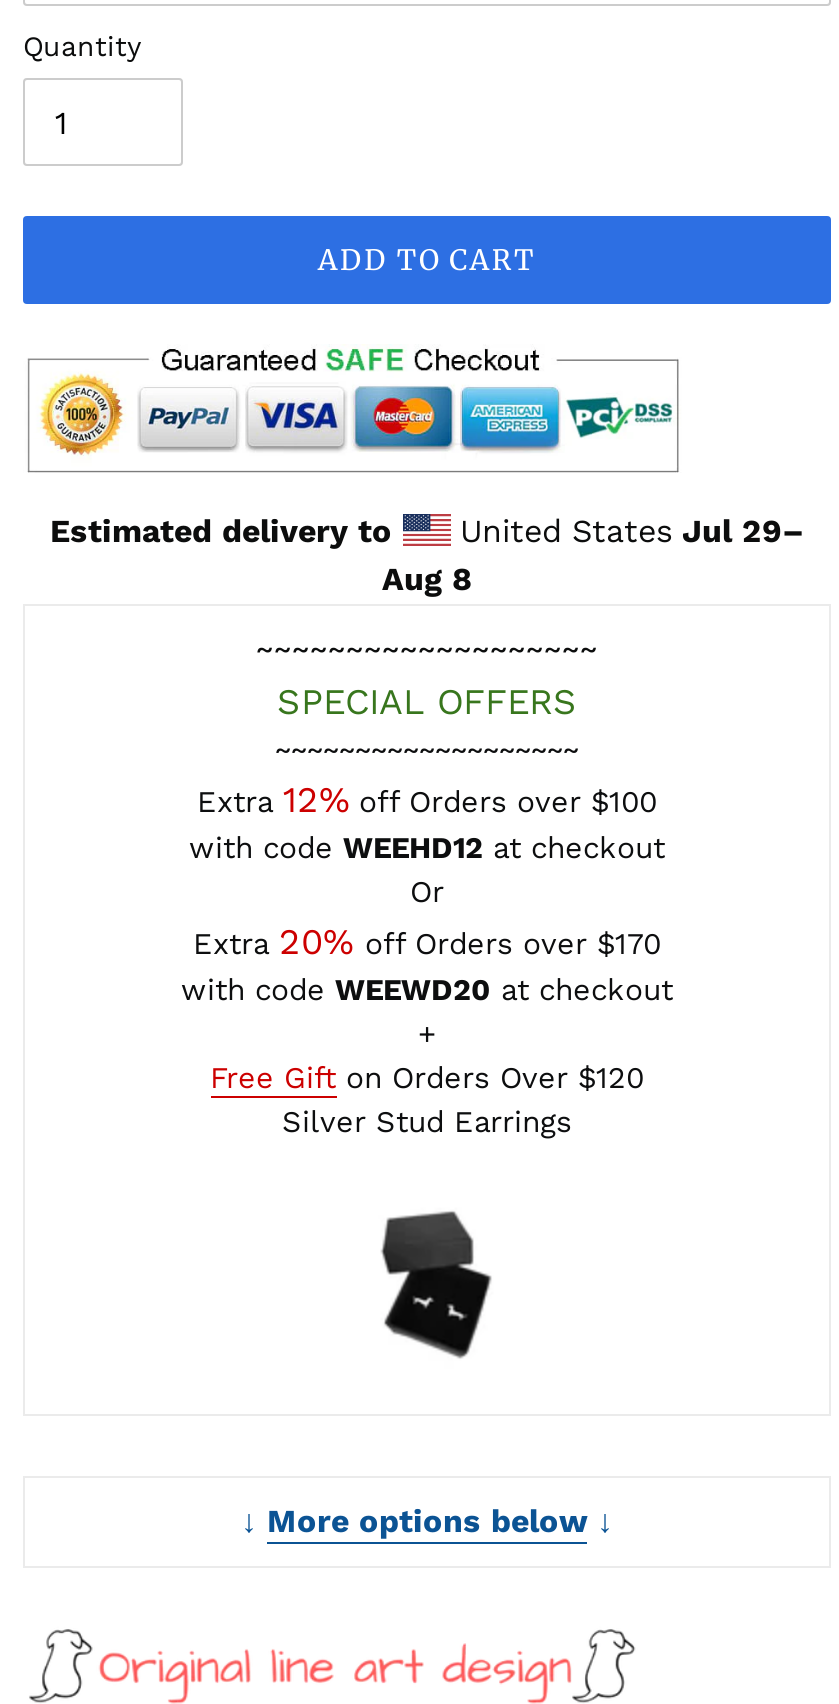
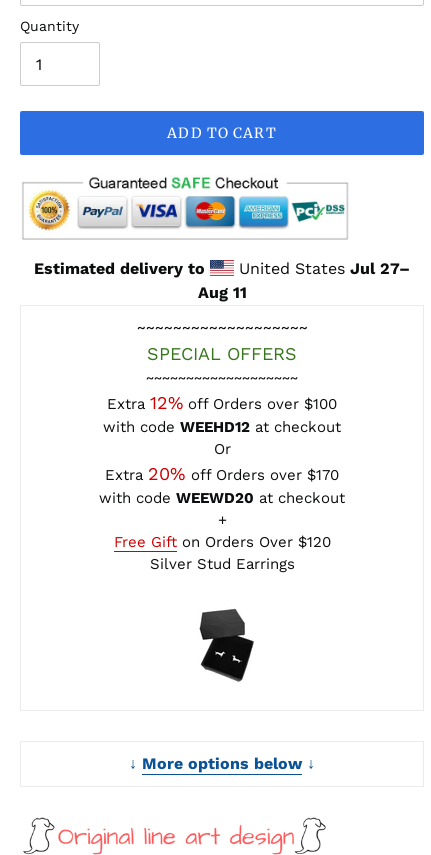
- United States Jul 29–
+ United States Jul 27–

- Aug 8
+ Aug 11
